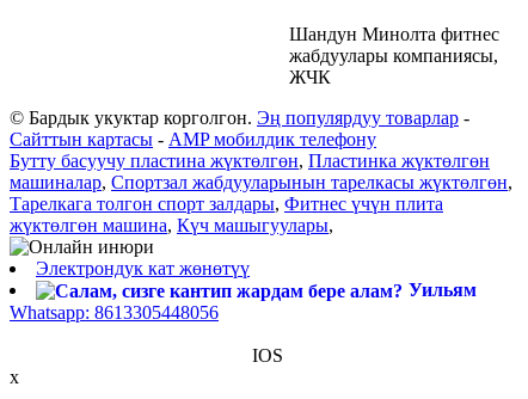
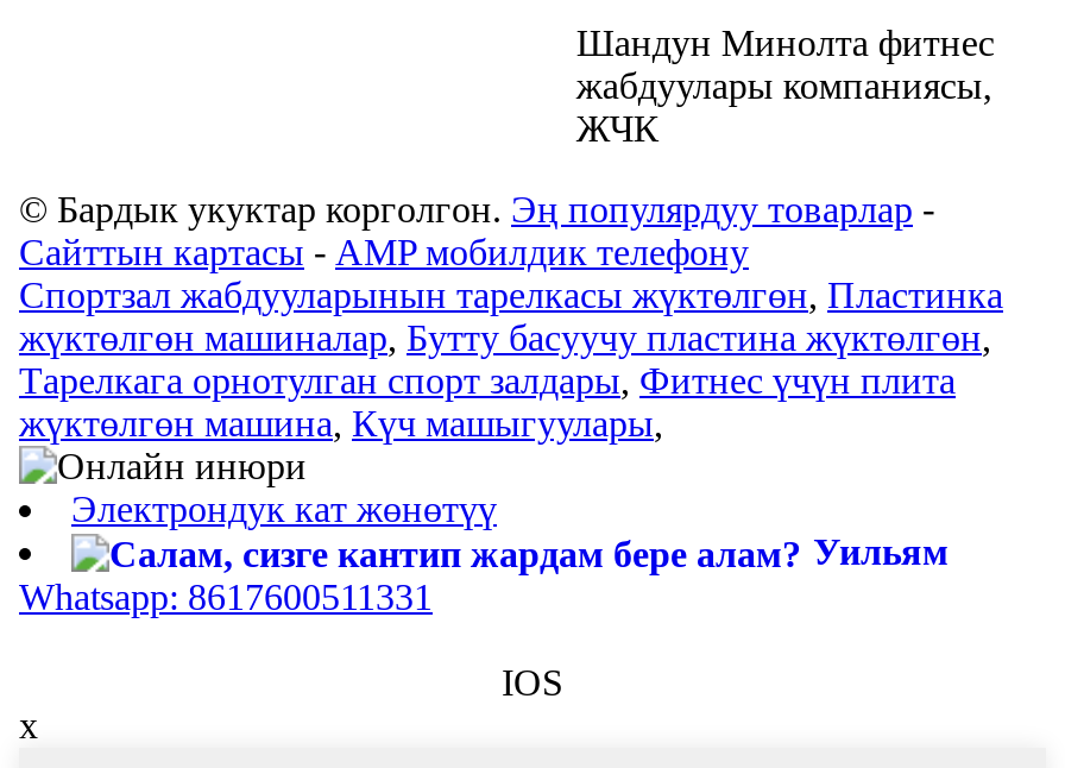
- Бутту басуучу пластина жүктөлгөн, Пластинка жүктөлгөн
- машиналар, Спортзал жабдууларынын тарелкасы жүктөлгөн,
- Тарелкага толгон спорт залдары, Фитнес үчүн плита
+ Спортзал жабдууларынын тарелкасы жүктөлгөн, Пластинка
+ жүктөлгөн машиналар, Бутту басуучу пластина жүктөлгөн,
+ Тарелкага орнотулган спорт залдары, Фитнес үчүн плита

- Whatsapp: 8613305448056
+ Whatsapp: 8617600511331
